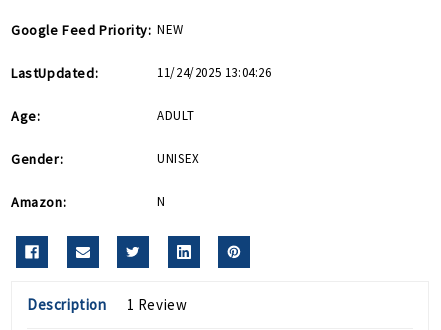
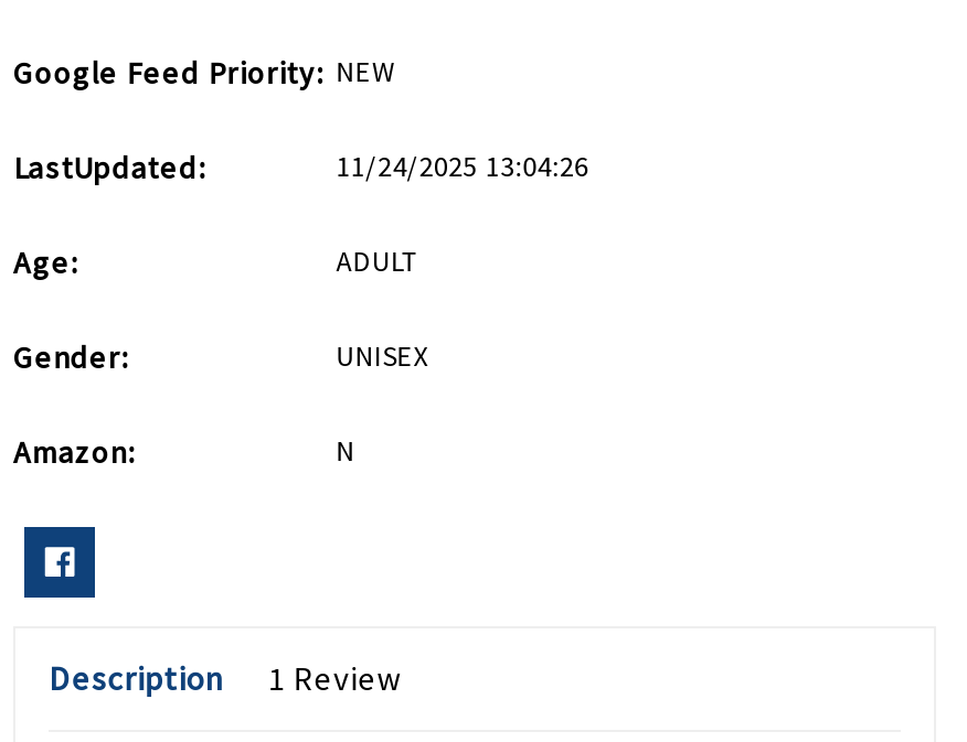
- [image]

- [image]

- [image]

- [image]
